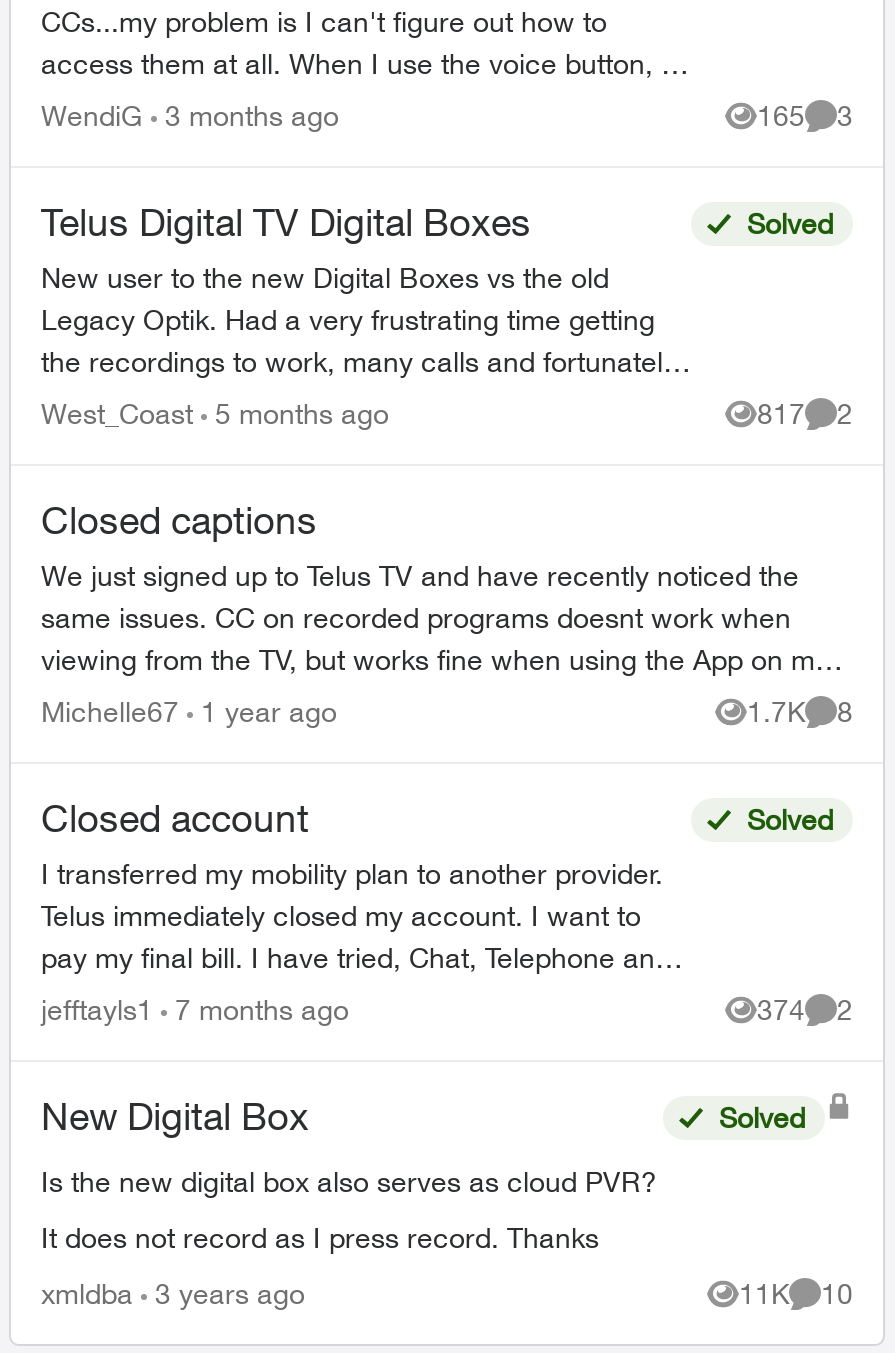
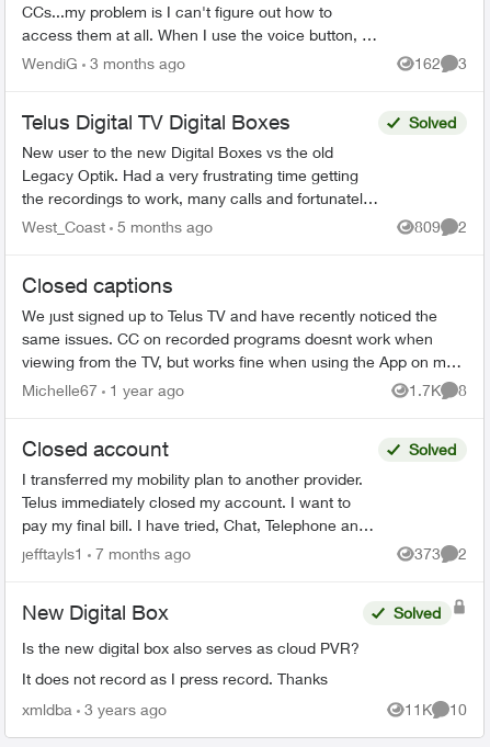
- 165 3
+ 162 3

- 817 2
+ 809 2

- 374 2
+ 373 2
